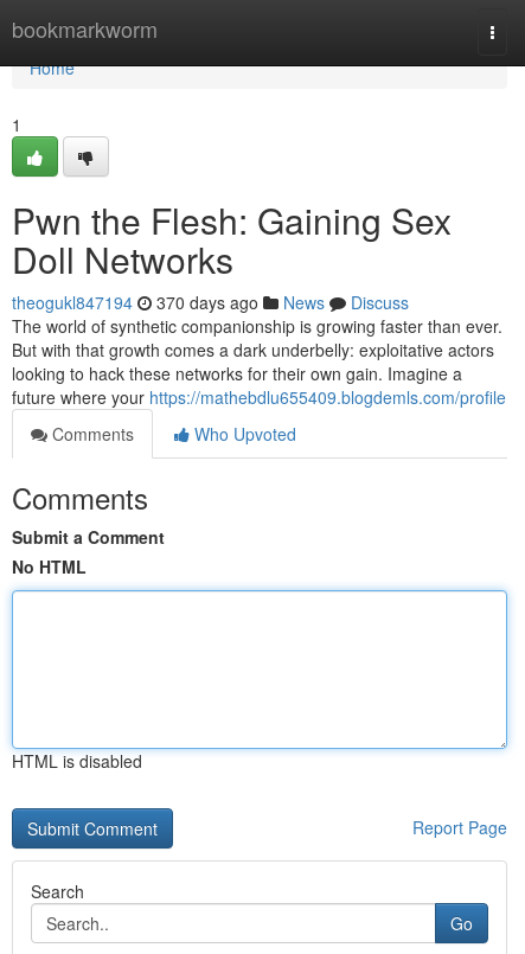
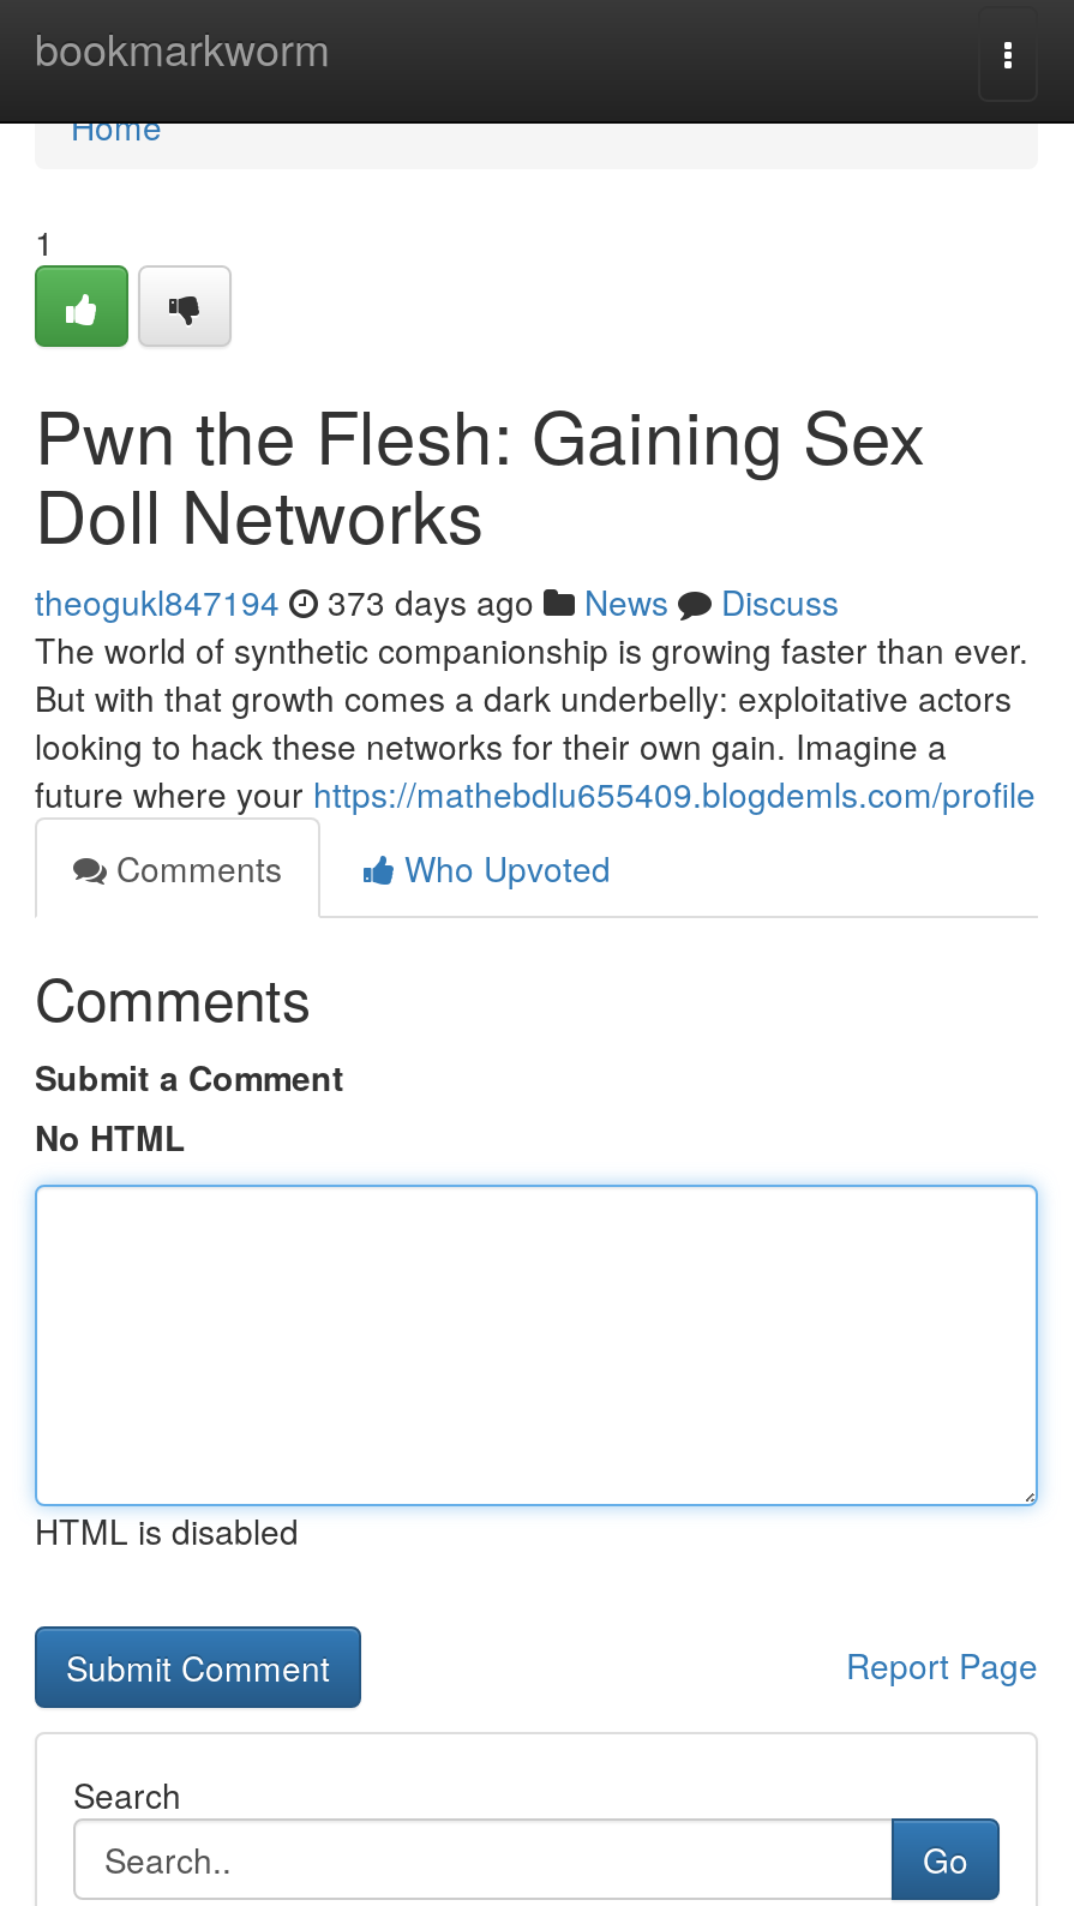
- theogukl847194 370 days ago News Discuss
+ theogukl847194 373 days ago News Discuss
